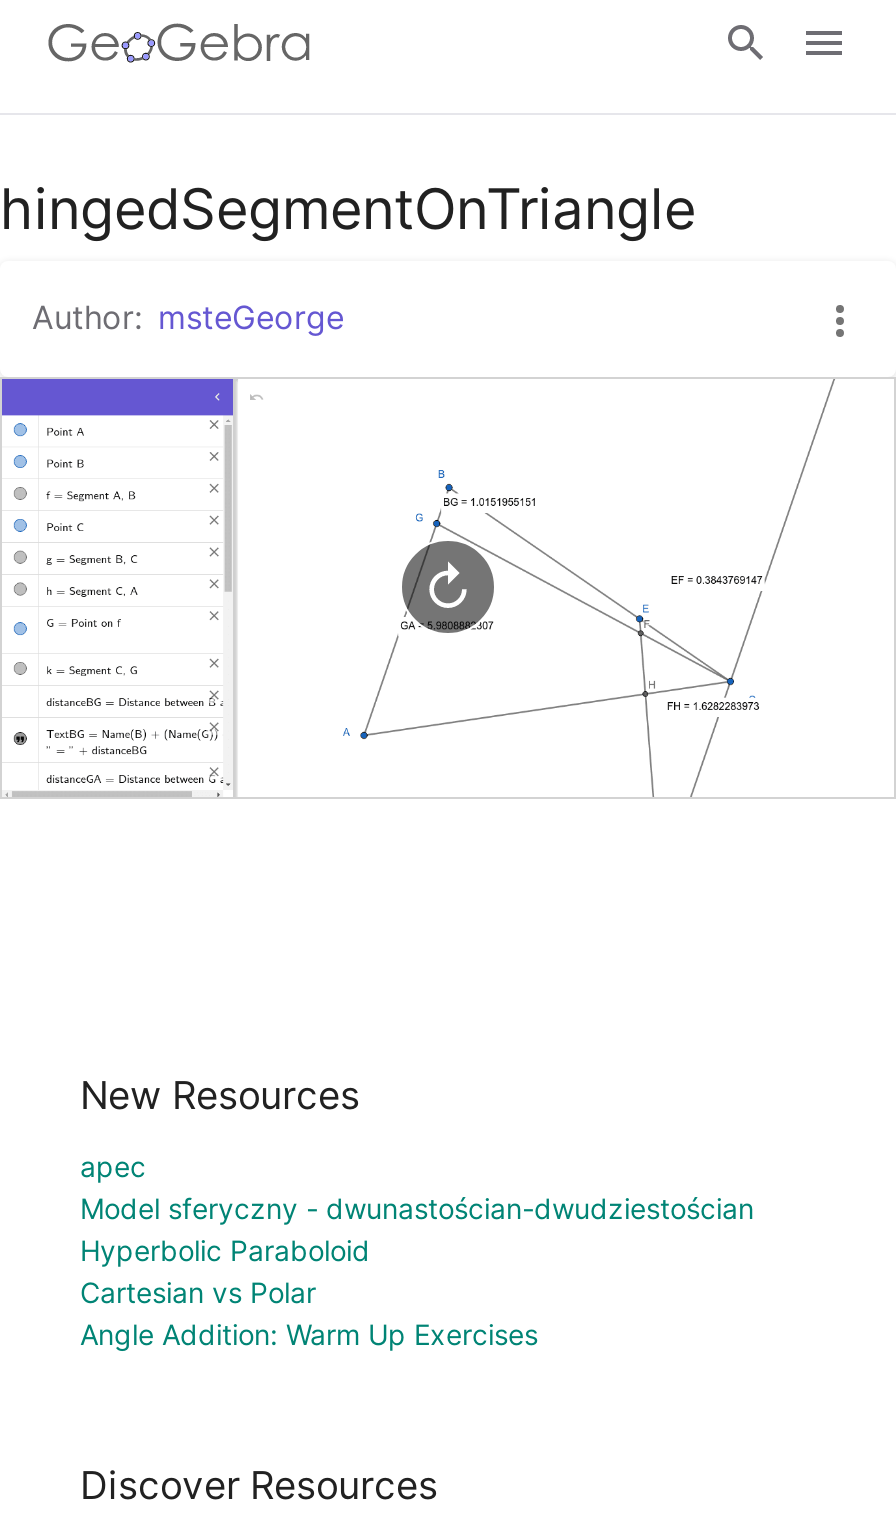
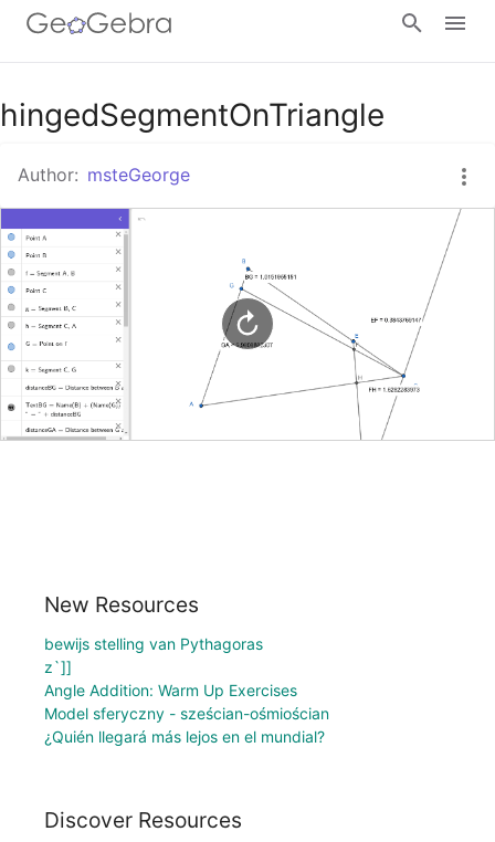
- apec
- Model sferyczny - dwunastościan-dwudziestościan
- Hyperbolic Paraboloid
- Cartesian vs Polar
+ bewijs stelling van Pythagoras
+ z`]]

moved up: Angle Addition: Warm Up Exercises

+ Model sferyczny - sześcian-ośmiościan
+ ¿Quién llegará más lejos en el mundial?
